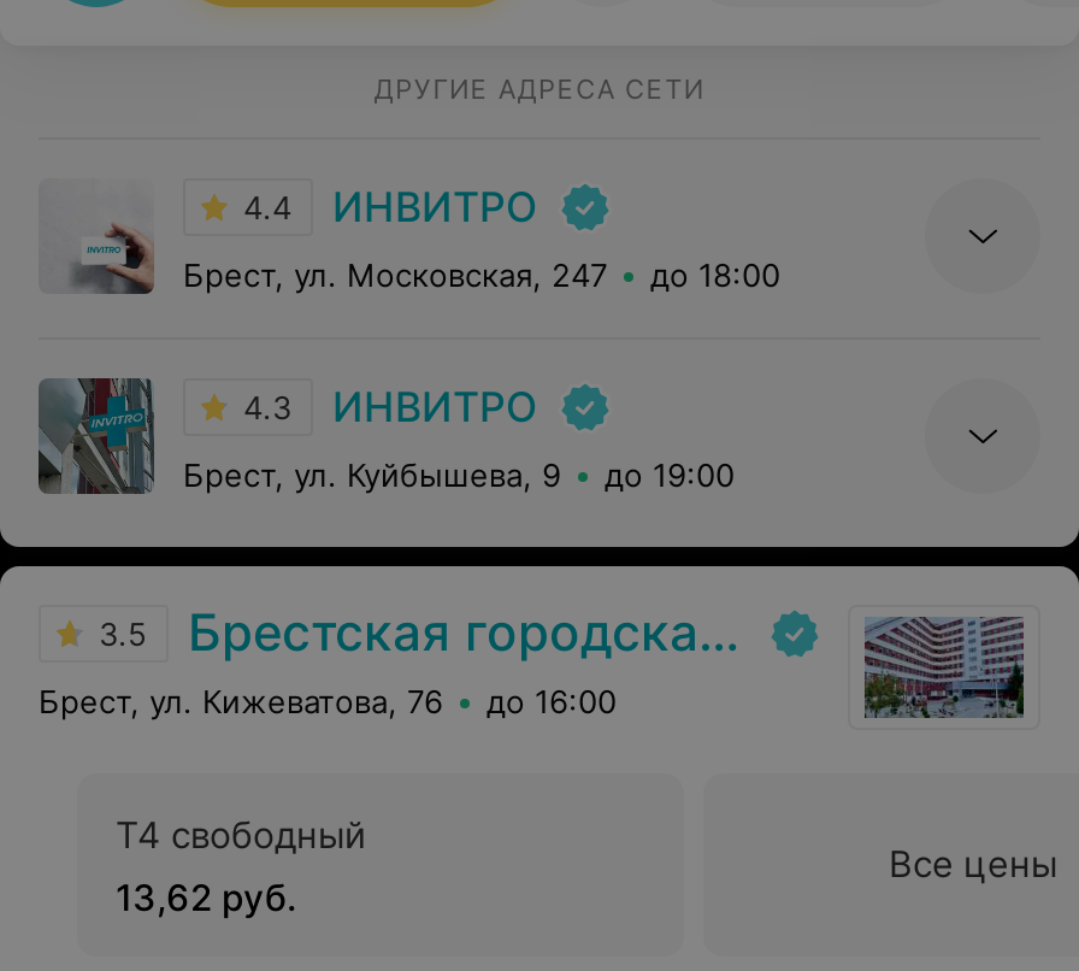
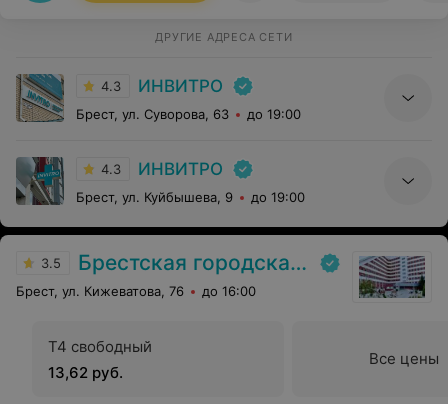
- [image]
- Брест, ул. Московская, 247
+ [image]
+ Брест, ул. Суворова, 63

- 4.4 ИНВИТРО
+ 4.3 ИНВИТРО

- до 18:00
+ до 19:00
